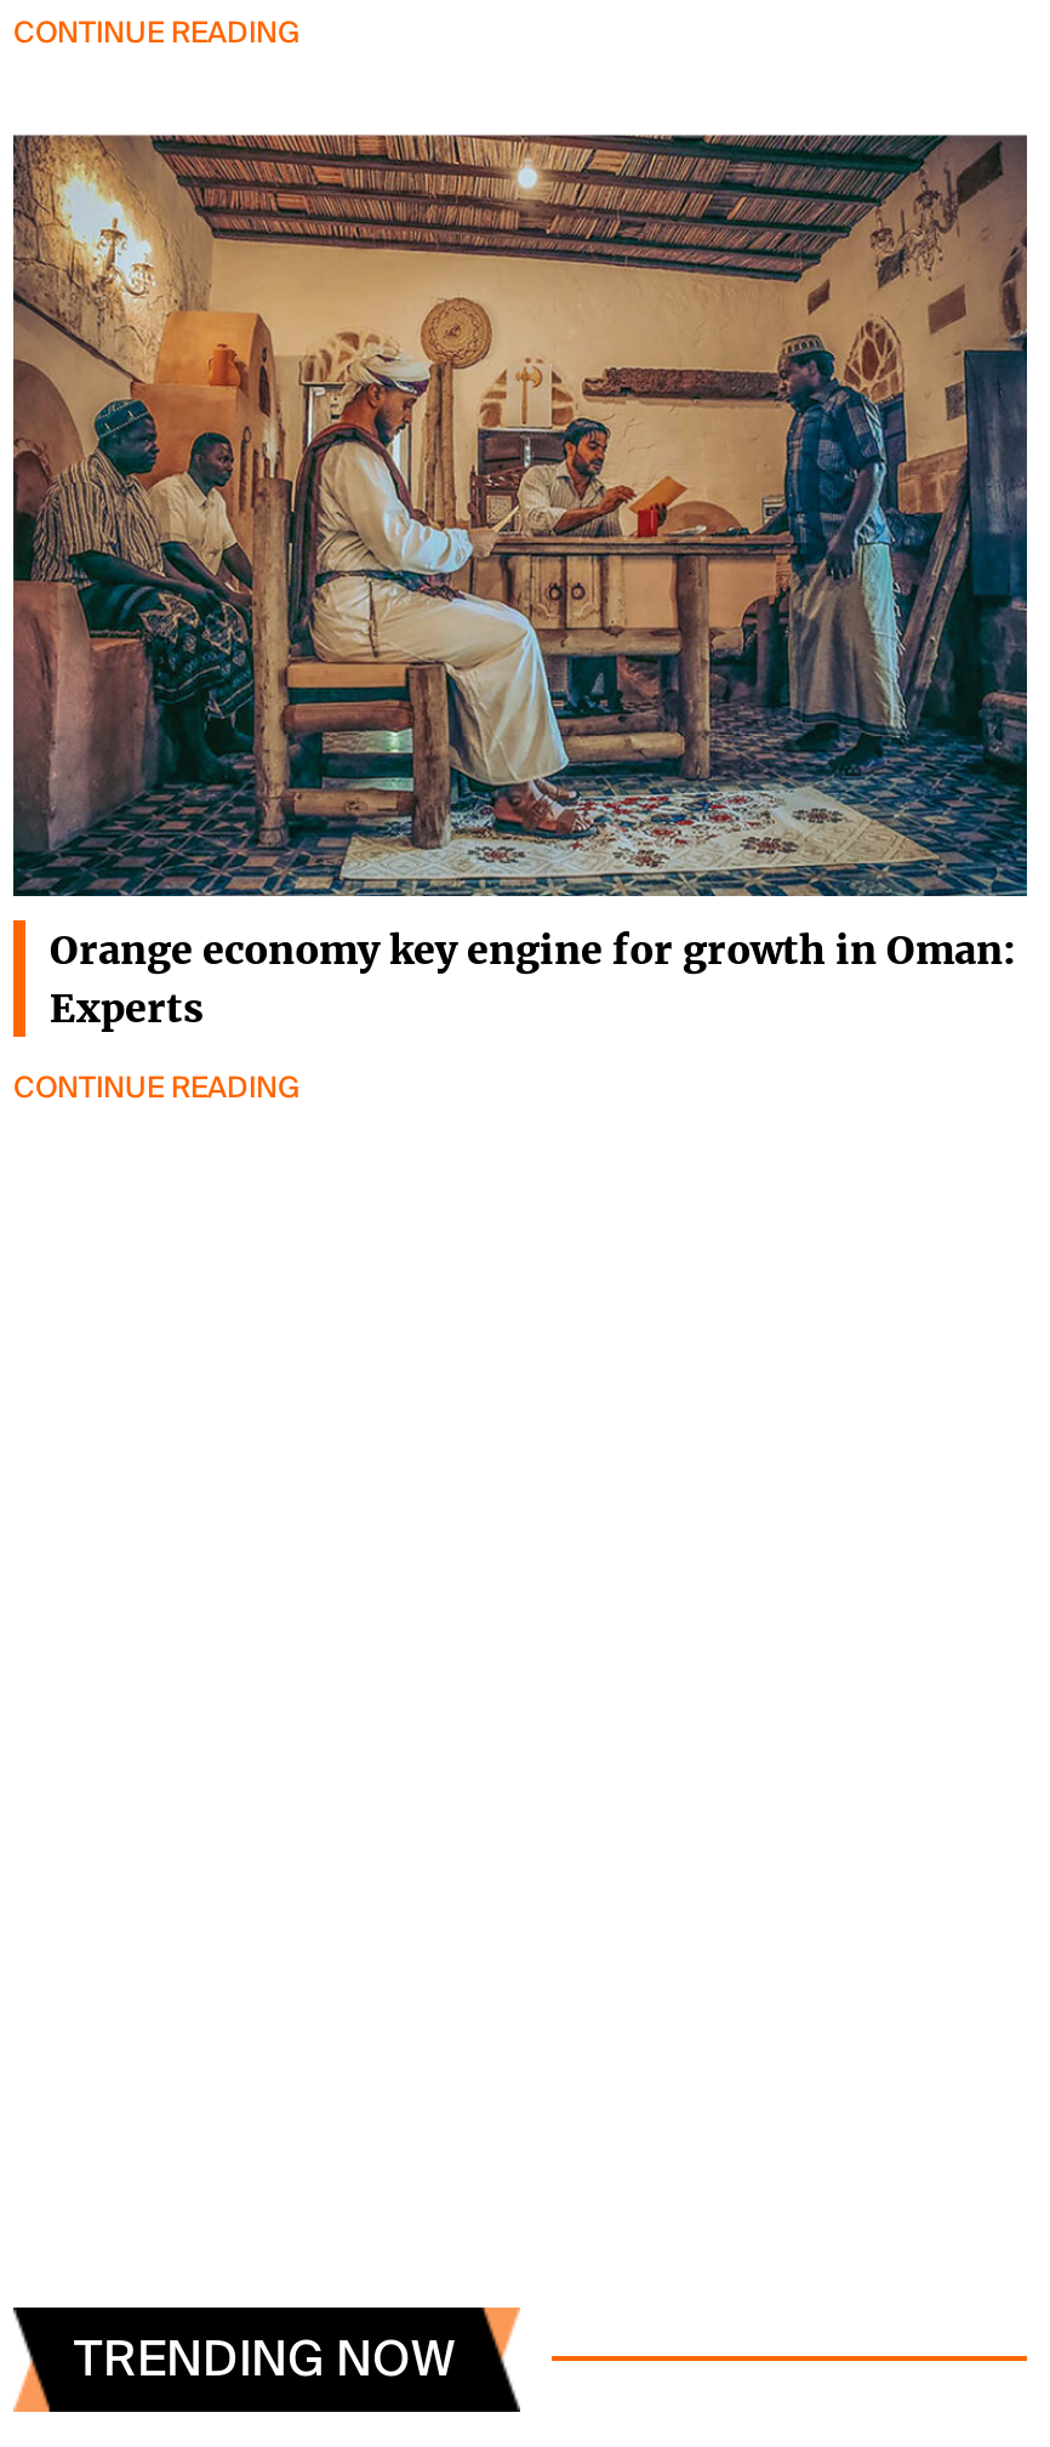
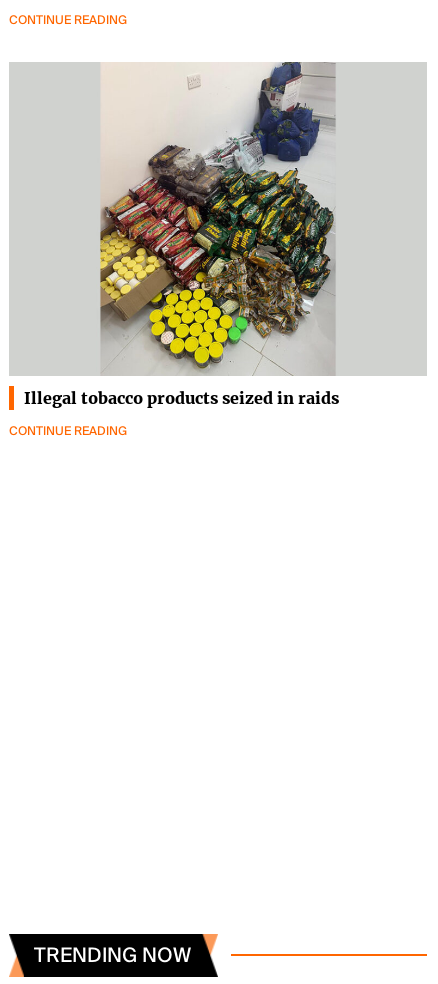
- [image]
- Orange economy key engine for growth in Oman:
- Experts
+ [image]
+ Illegal tobacco products seized in raids
